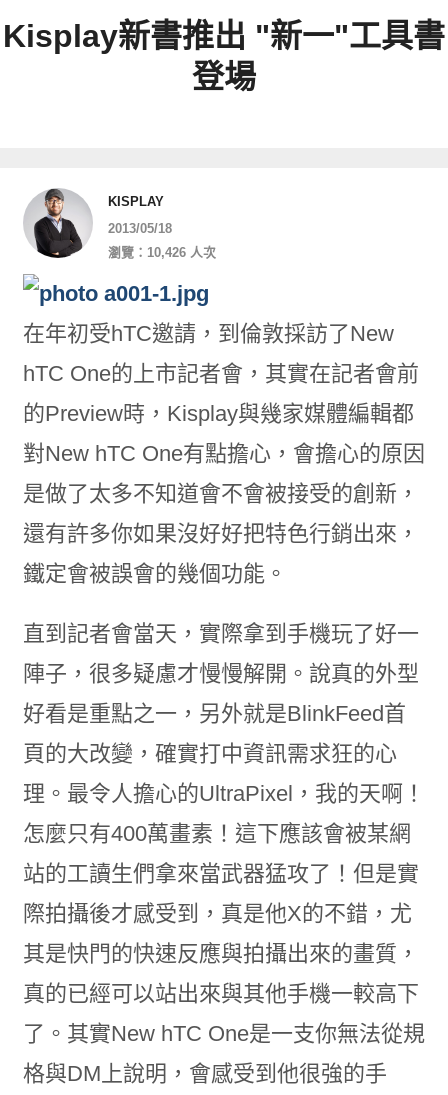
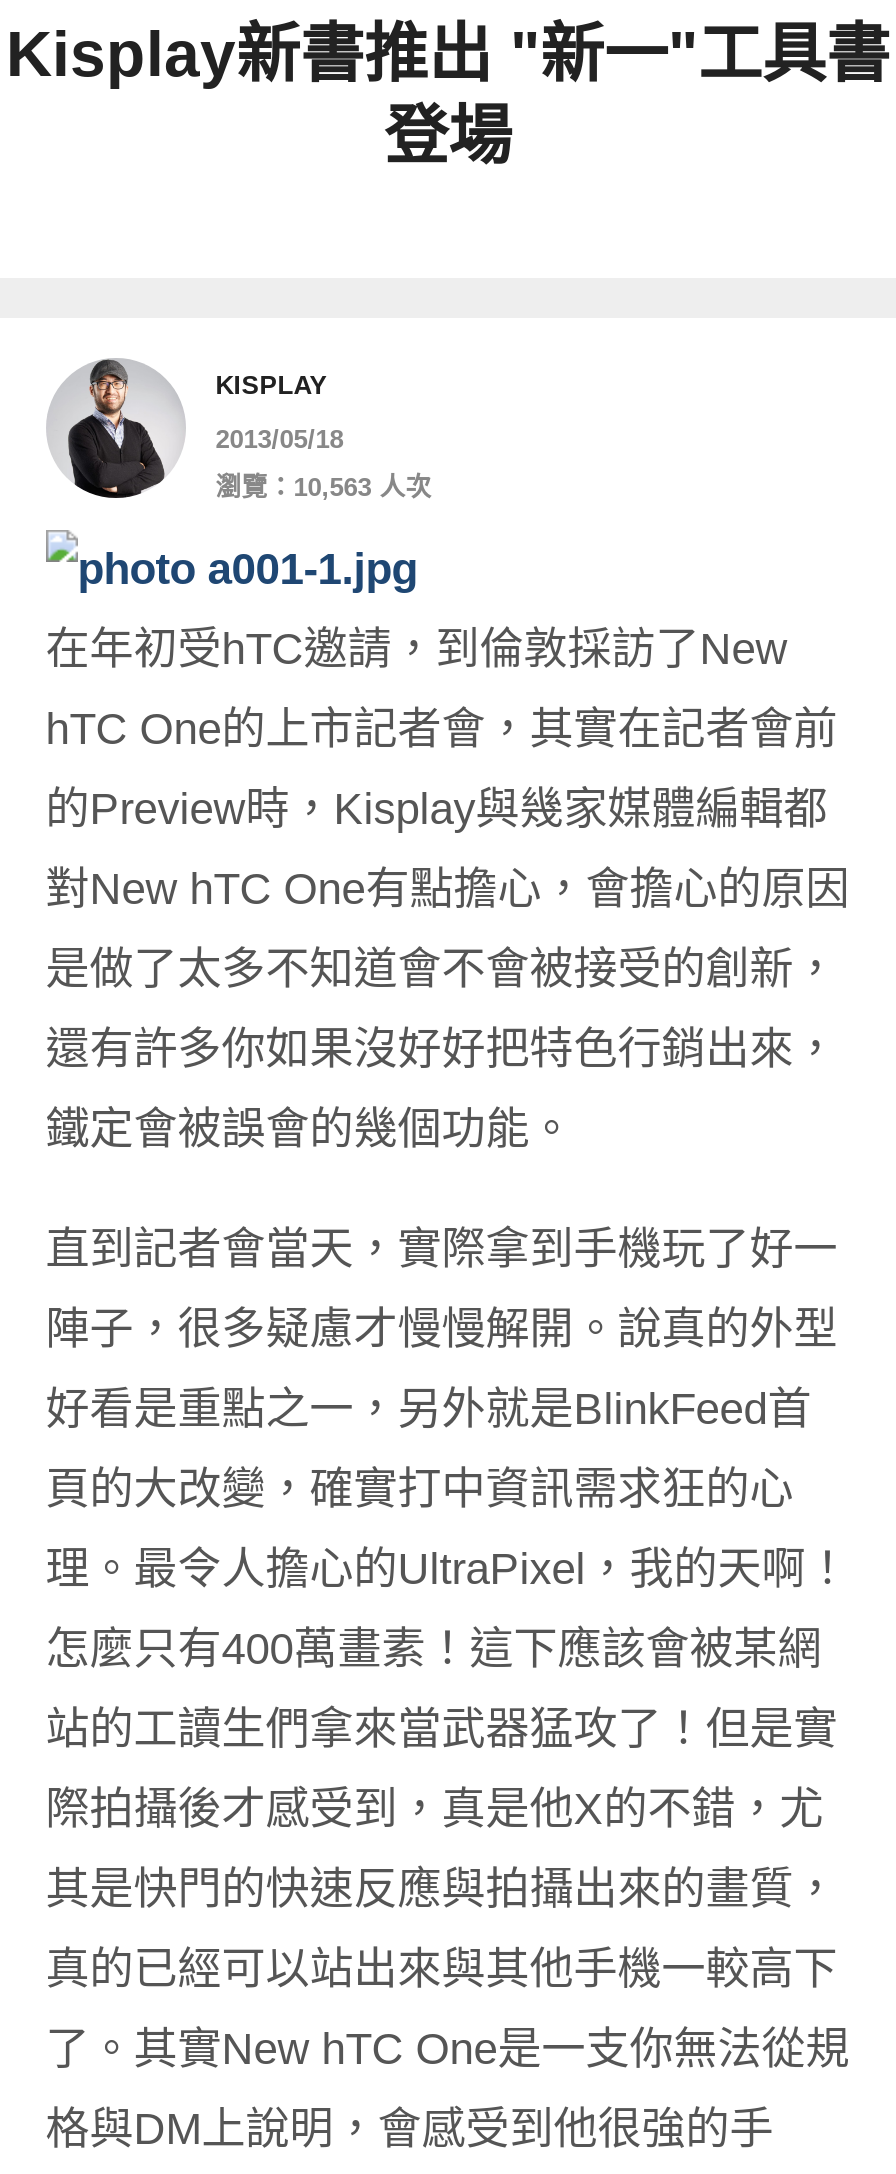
- 瀏覽：10,426 人次
+ 瀏覽：10,563 人次
